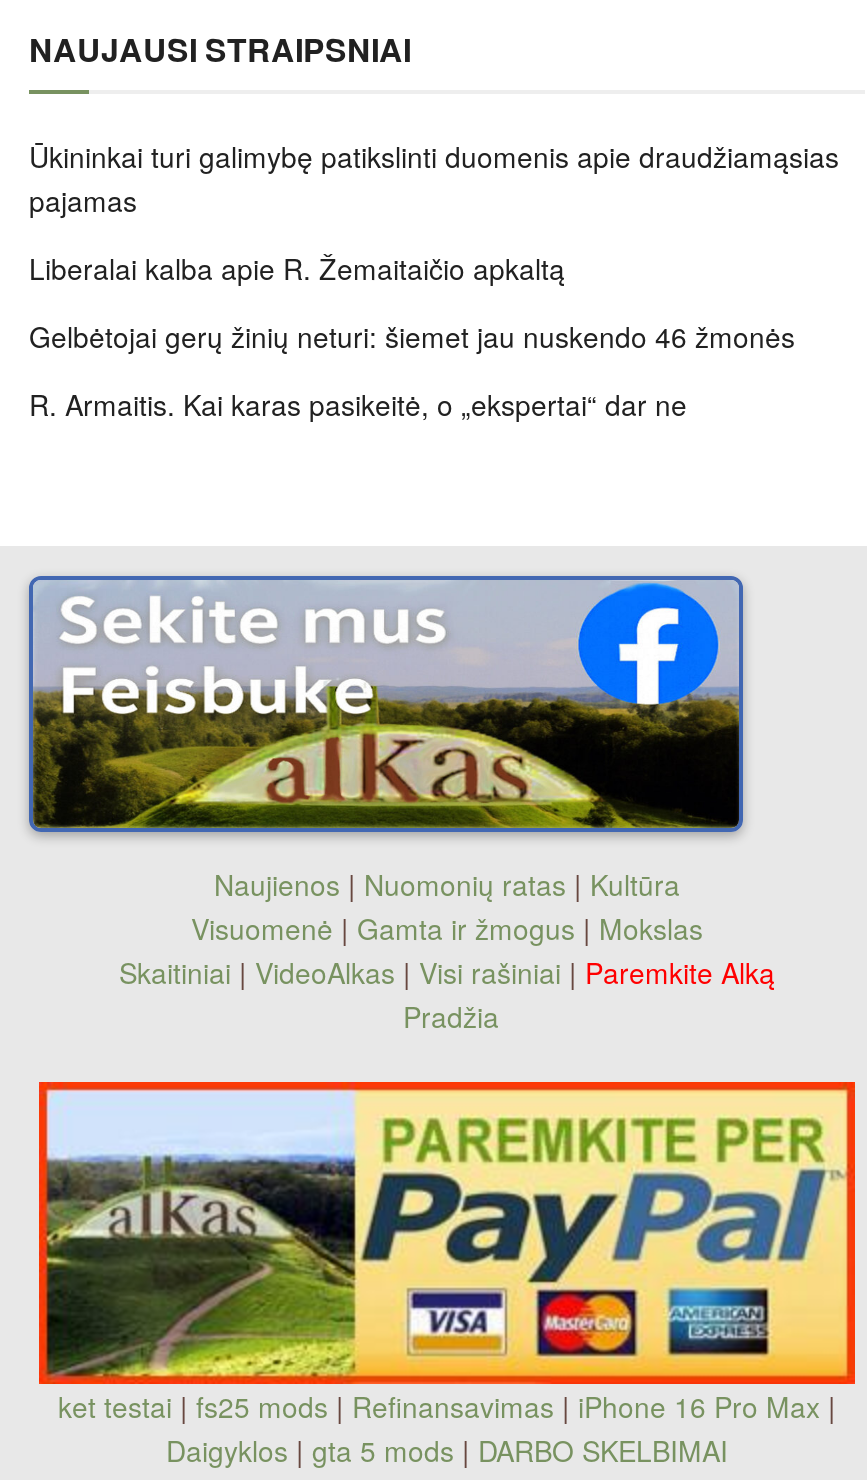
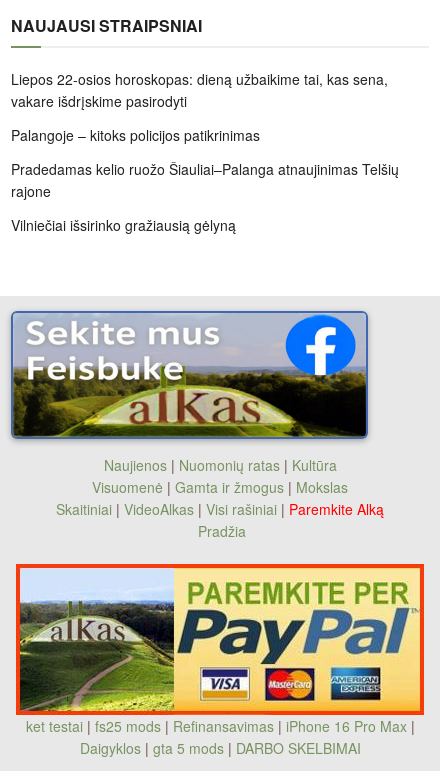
- Ūkininkai turi galimybę patikslinti duomenis apie draudžiamąsias
- pajamas
+ Liepos 22-osios horoskopas: dieną užbaikime tai, kas sena,
+ vakare išdrįskime pasirodyti

- Liberalai kalba apie R. Žemaitaičio apkaltą
+ Palangoje – kitoks policijos patikrinimas

- Gelbėtojai gerų žinių neturi: šiemet jau nuskendo 46 žmonės
+ Pradedamas kelio ruožo Šiauliai–Palanga atnaujinimas Telšių
+ rajone

- R. Armaitis. Kai karas pasikeitė, o „ekspertai“ dar ne
+ Vilniečiai išsirinko gražiausią gėlyną
